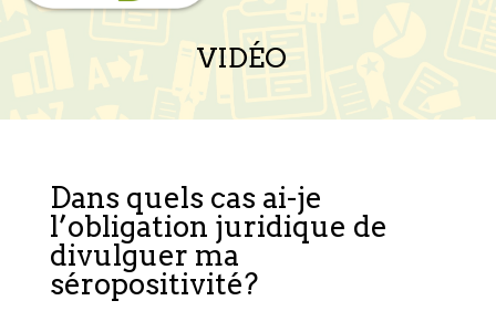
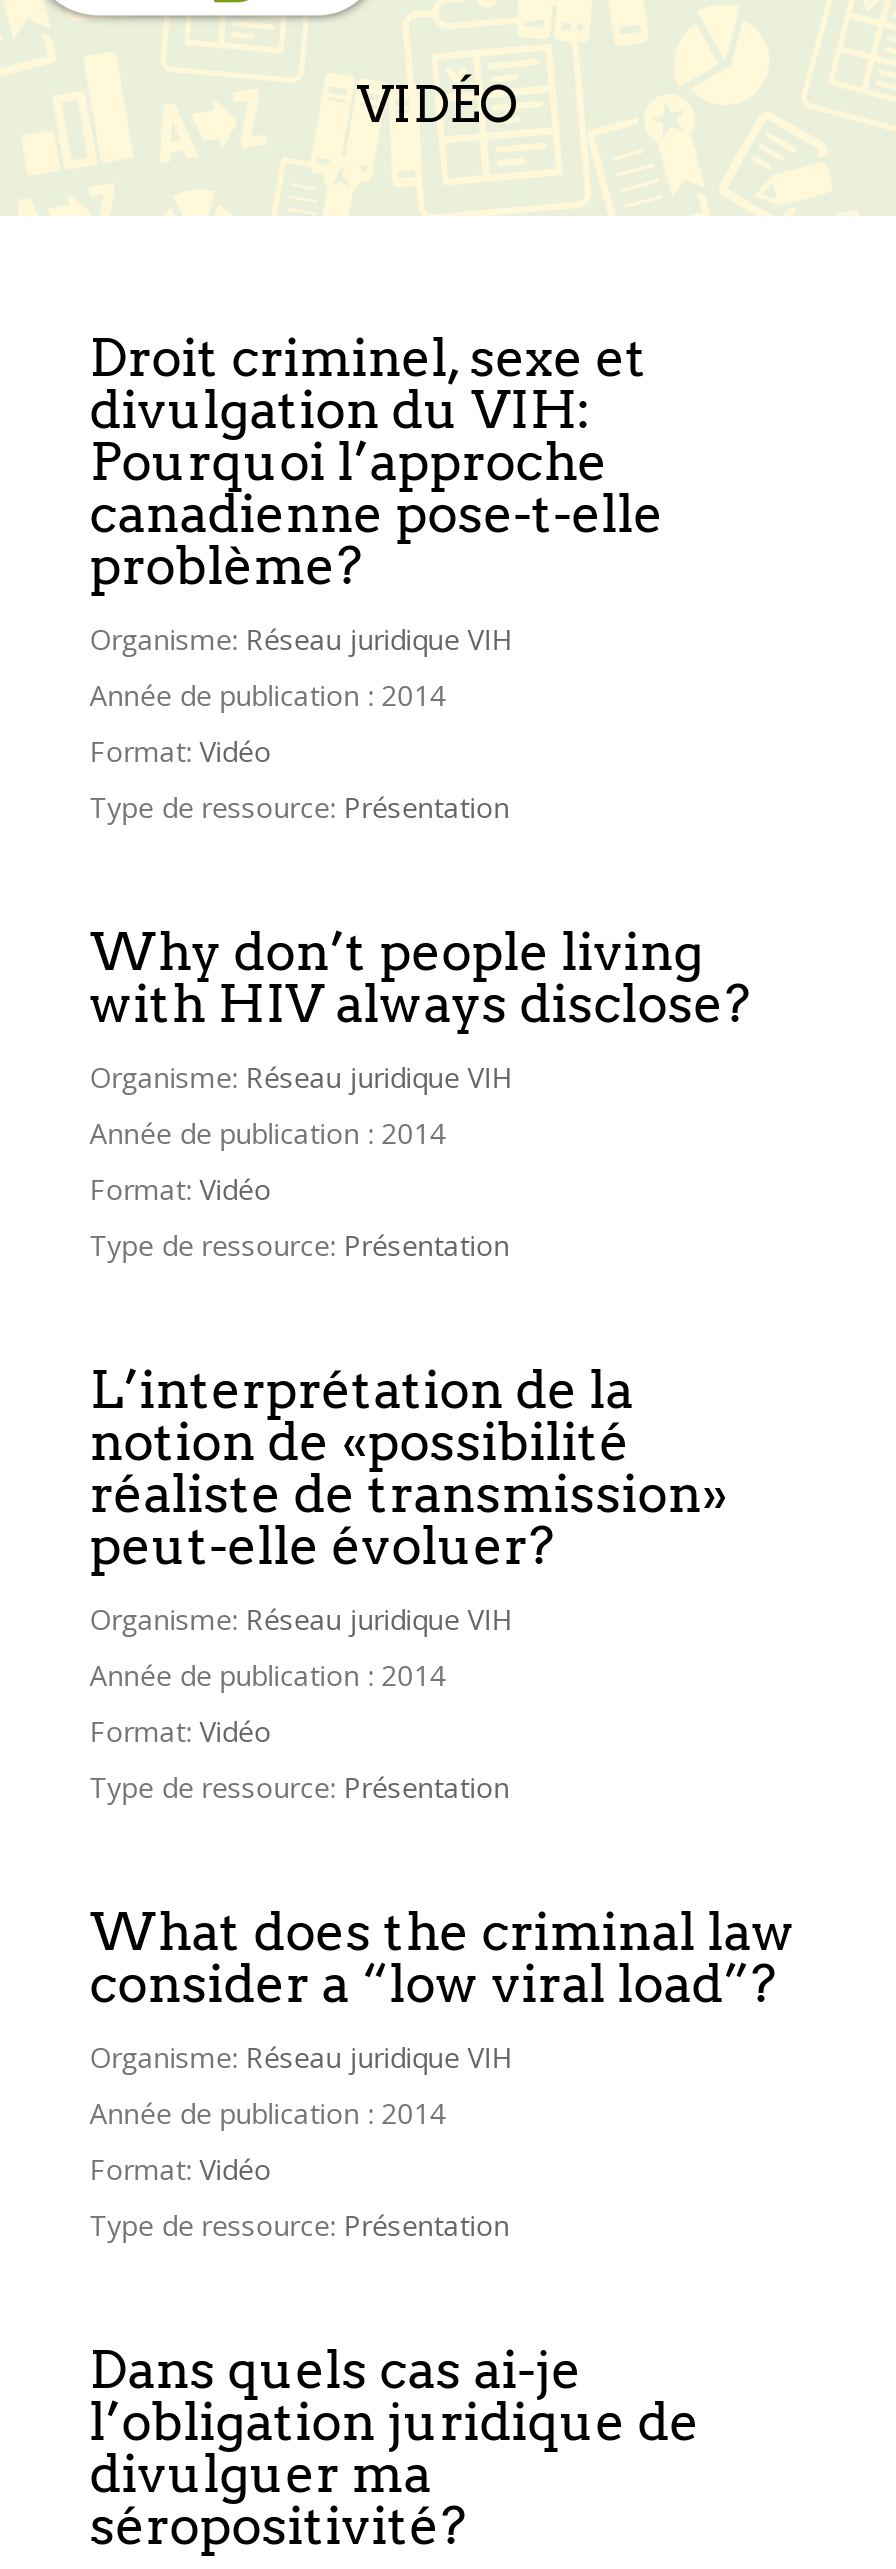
+ Droit criminel, sexe et
+ divulgation du VIH:
+ Pourquoi l’approche
+ canadienne pose-t-elle
+ problème?
+ Organisme: Réseau juridique VIH
+ Année de publication : 2014
+ Format: Vidéo
+ Type de ressource: Présentation
+ Why don’t people living
+ with HIV always disclose?
+ Organisme: Réseau juridique VIH
+ Année de publication : 2014
+ Format: Vidéo
+ Type de ressource: Présentation
+ L’interprétation de la
+ notion de «possibilité
+ réaliste de transmission»
+ peut-elle évoluer?
+ Organisme: Réseau juridique VIH
+ Année de publication : 2014
+ Format: Vidéo
+ Type de ressource: Présentation
+ What does the criminal law
+ consider a “low viral load”?
+ Organisme: Réseau juridique VIH
+ Année de publication : 2014
+ Format: Vidéo
+ Type de ressource: Présentation
